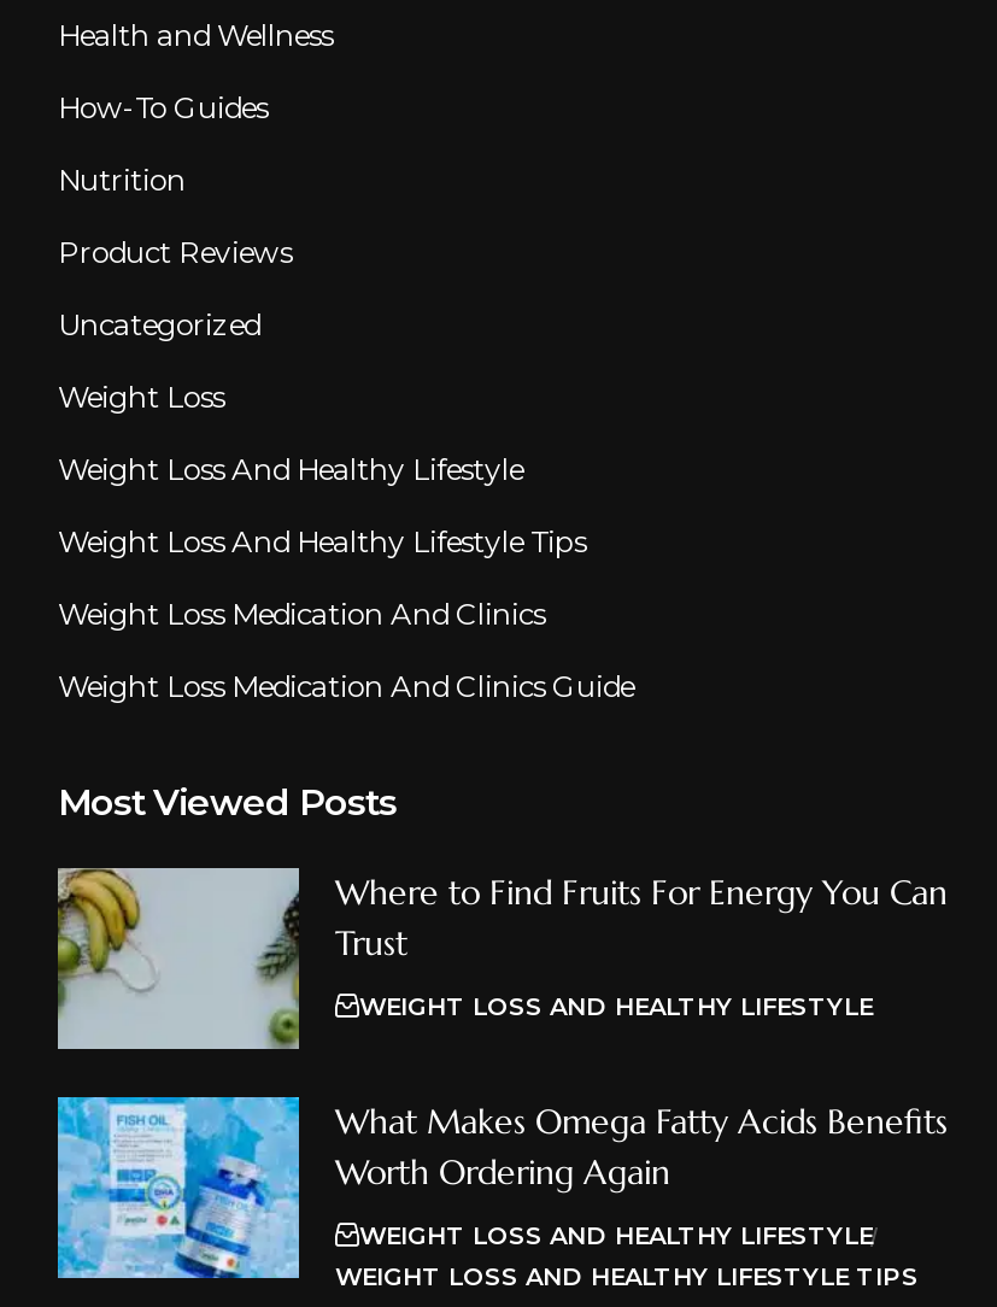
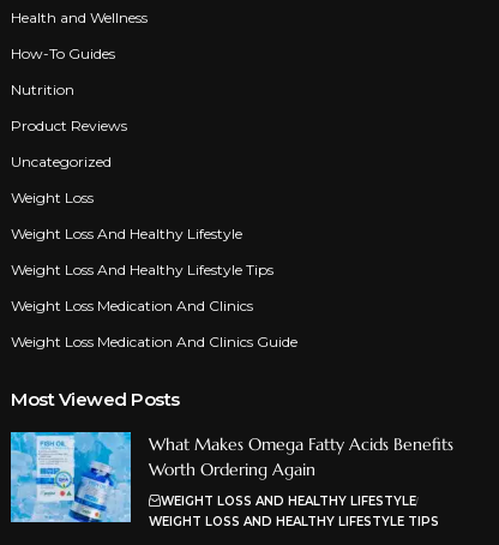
- [image]
- Where to Find Fruits For Energy You Can
- Trust
- WEIGHT LOSS AND HEALTHY LIFESTYLE
